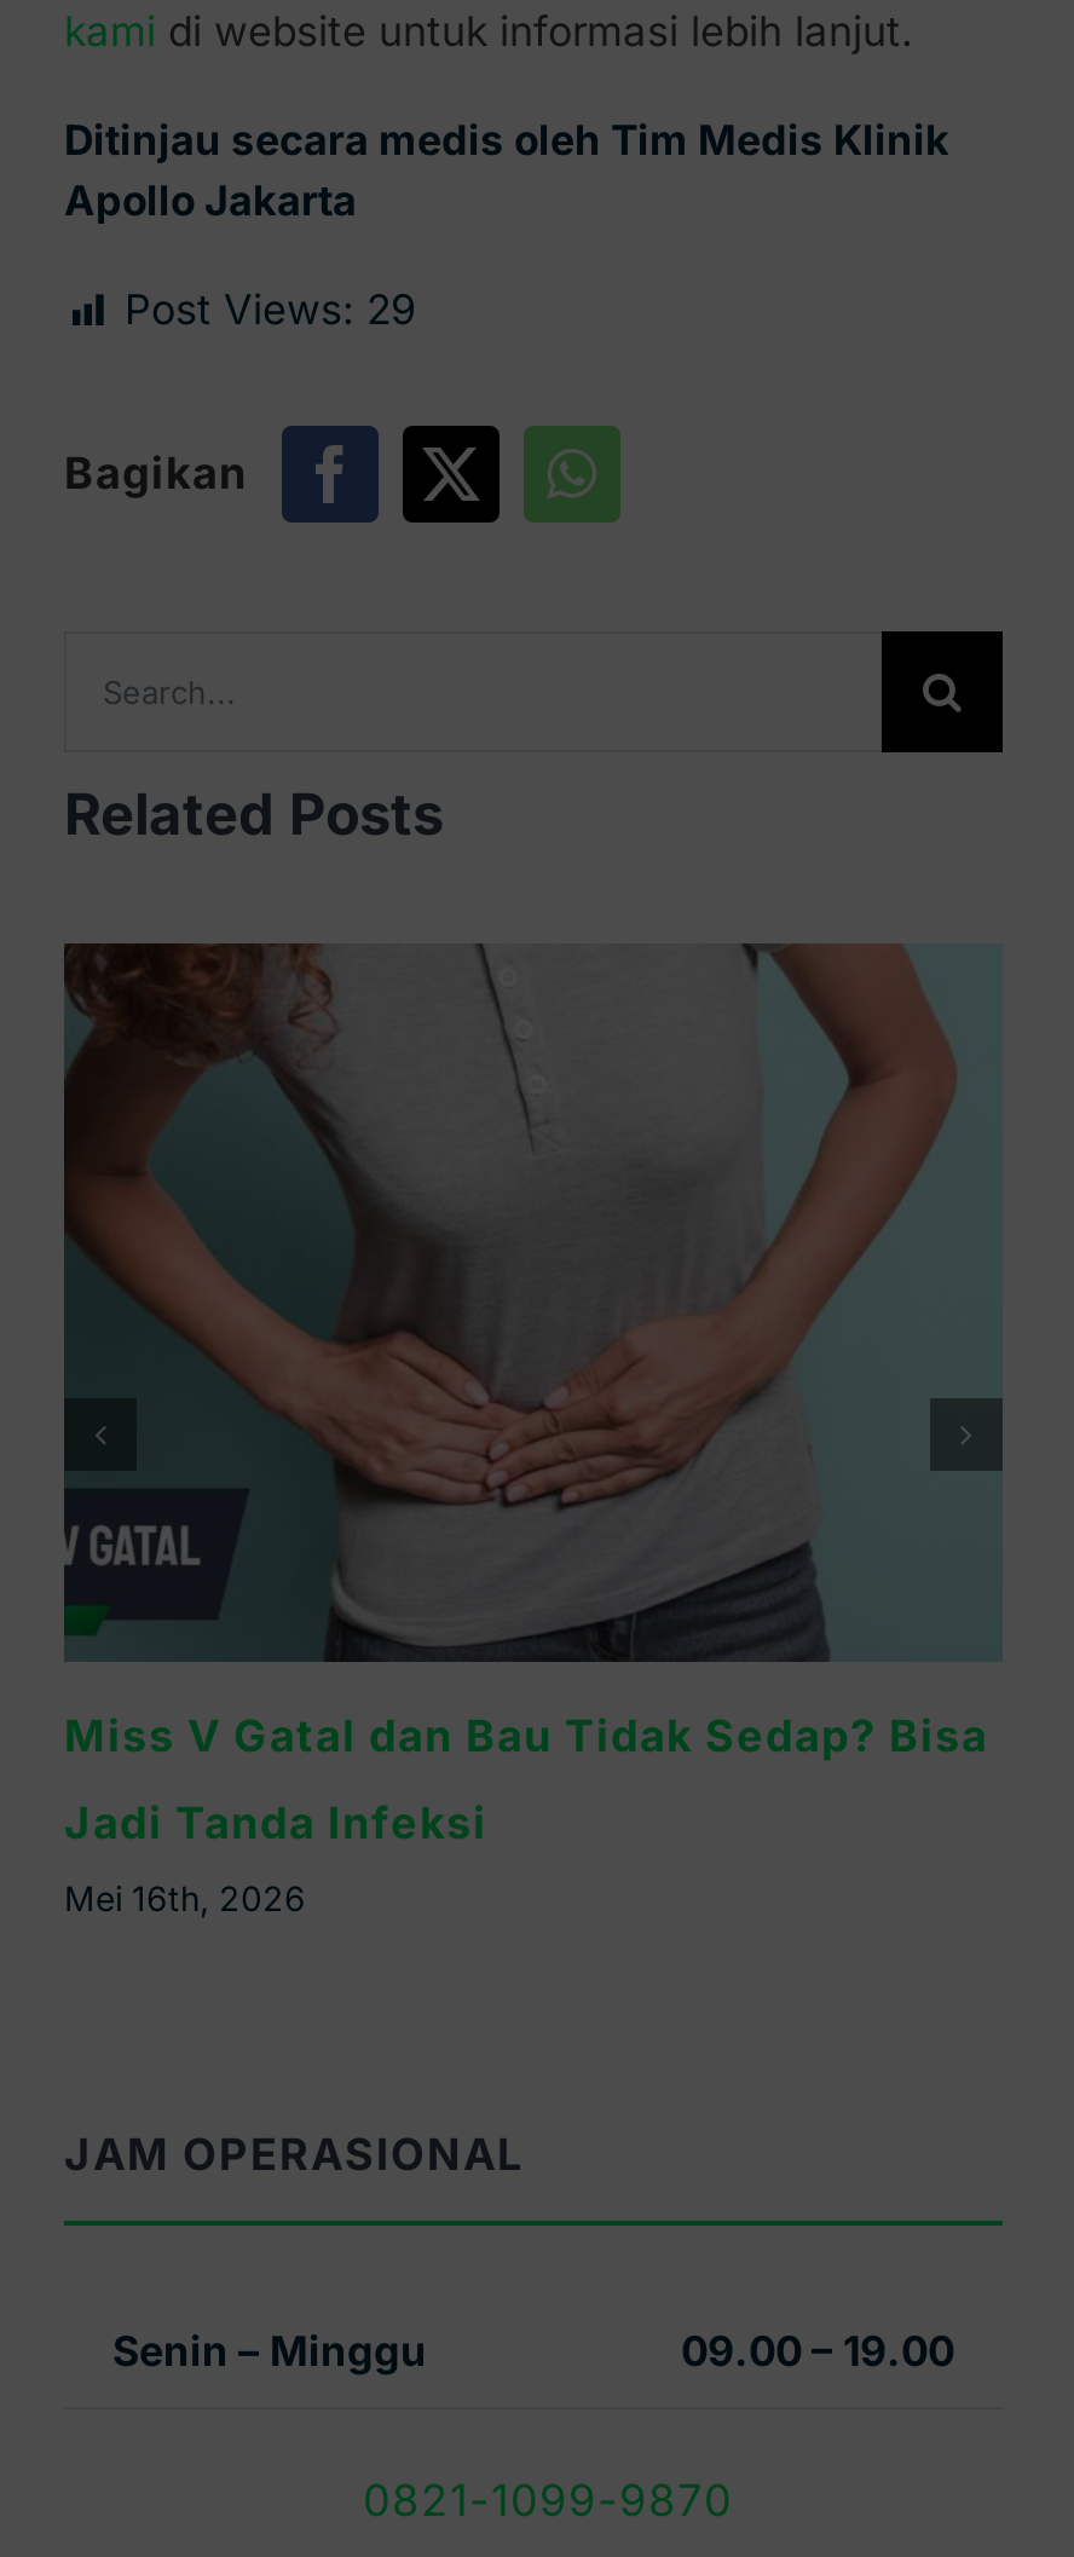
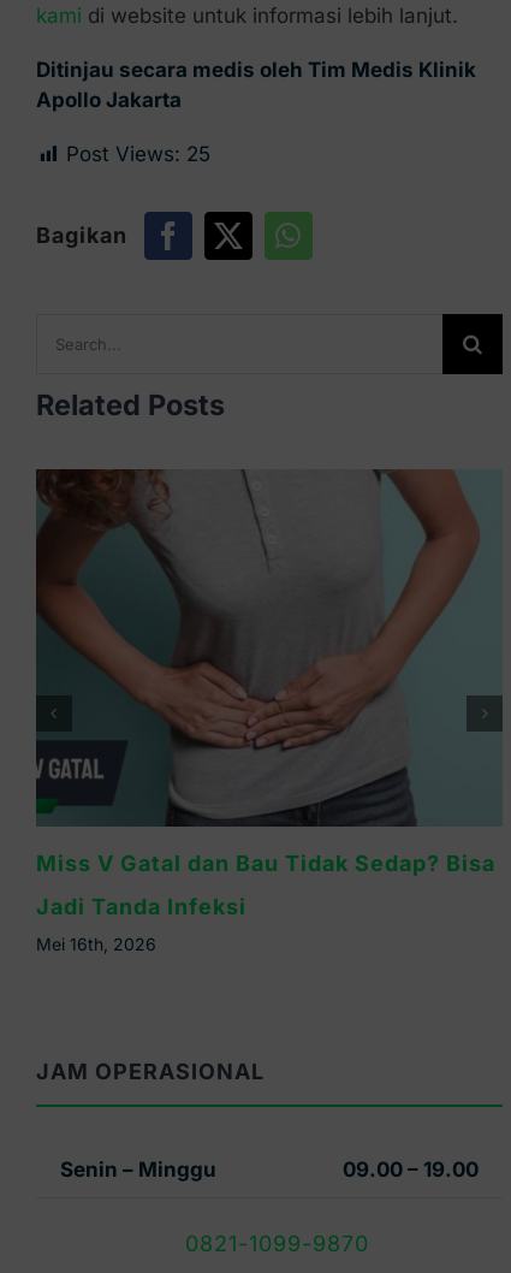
- Post Views: 29
+ Post Views: 25
